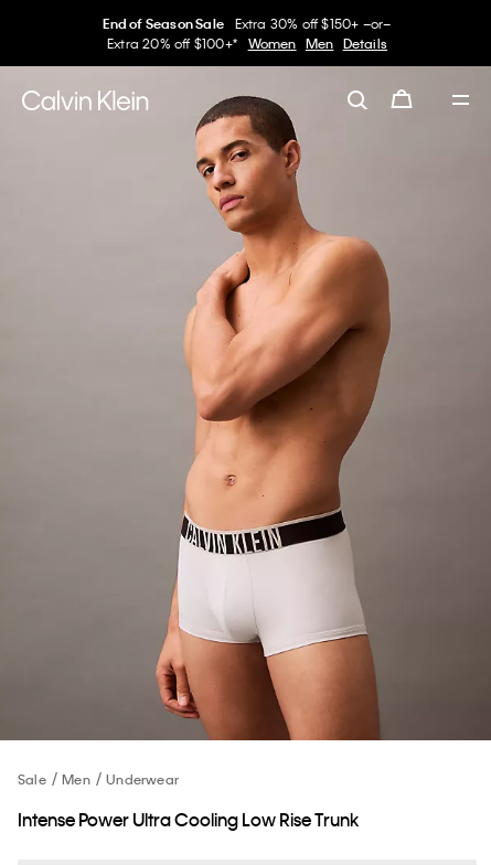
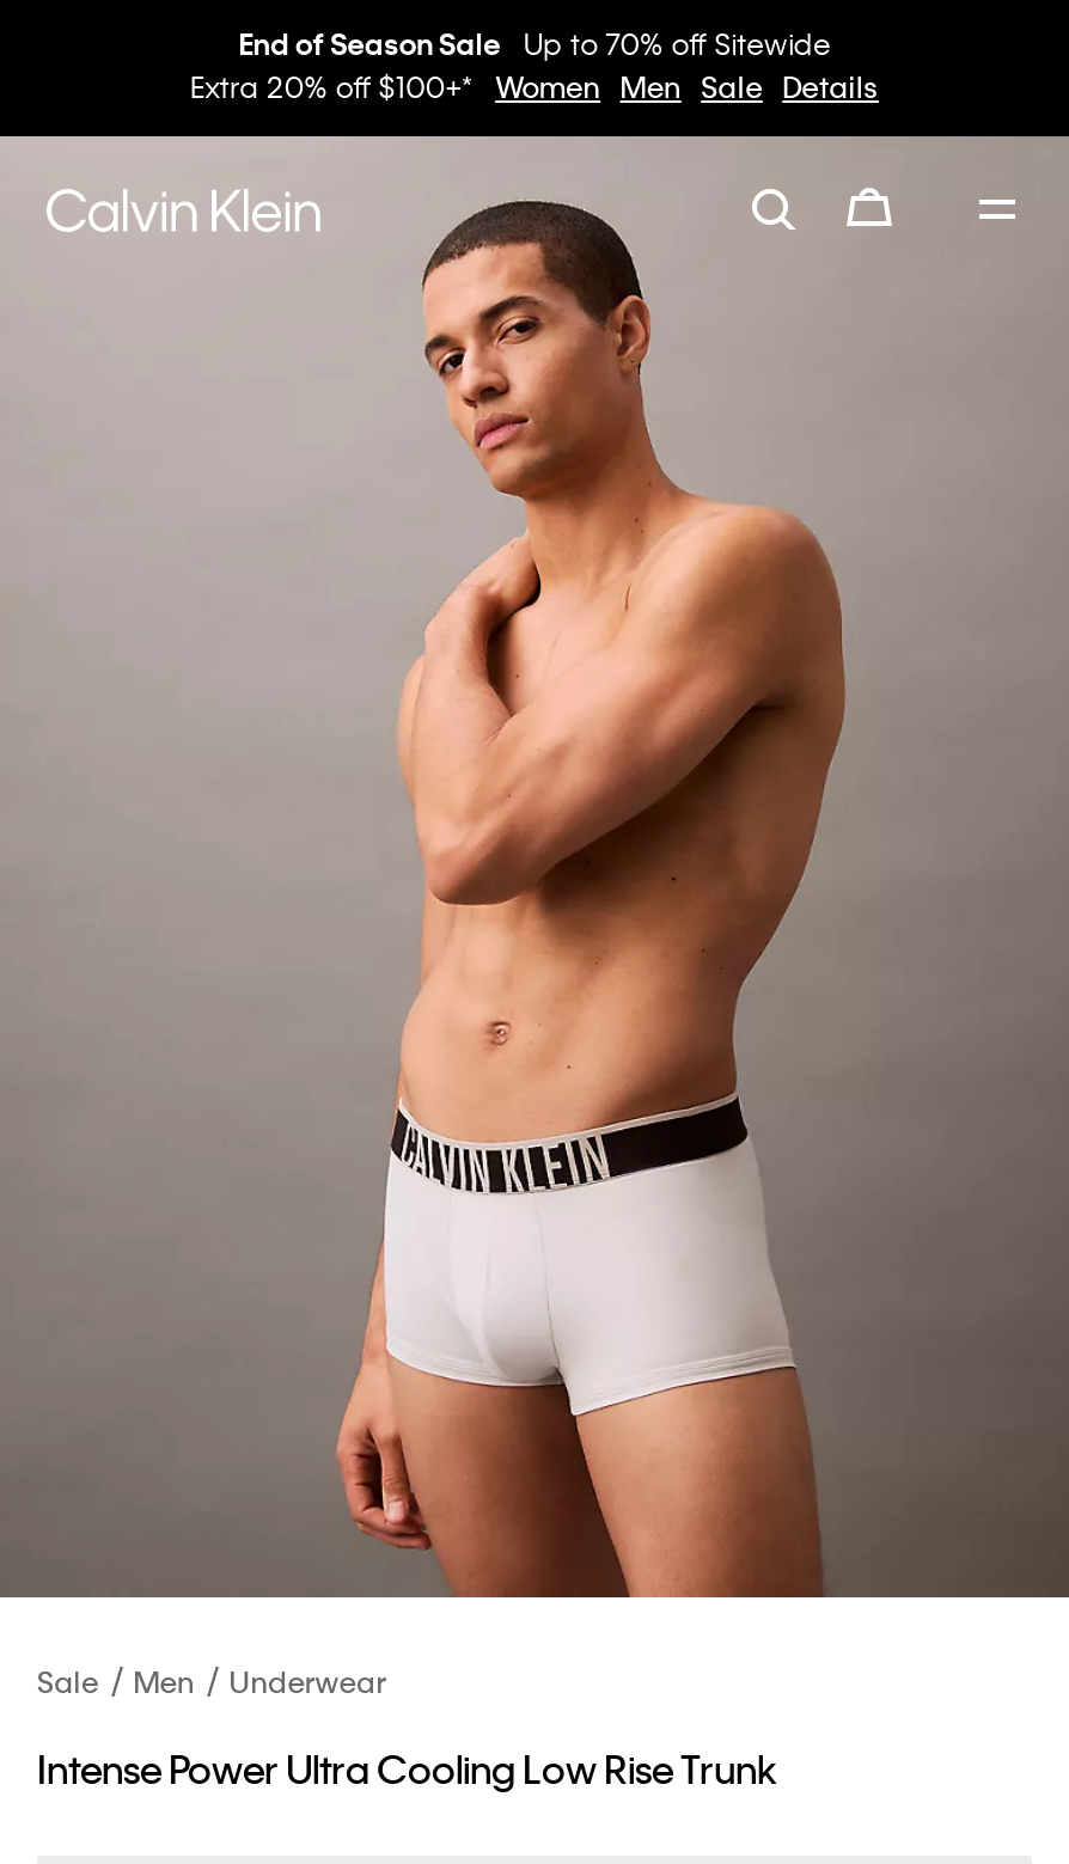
- End of Season Sale Extra 30% off $150+ –or–
- Extra 20% off $100+* Women Men Details
+ End of Season Sale Up to 70% off Sitewide
+ Extra 20% off $100+* Women Men Sale Details
